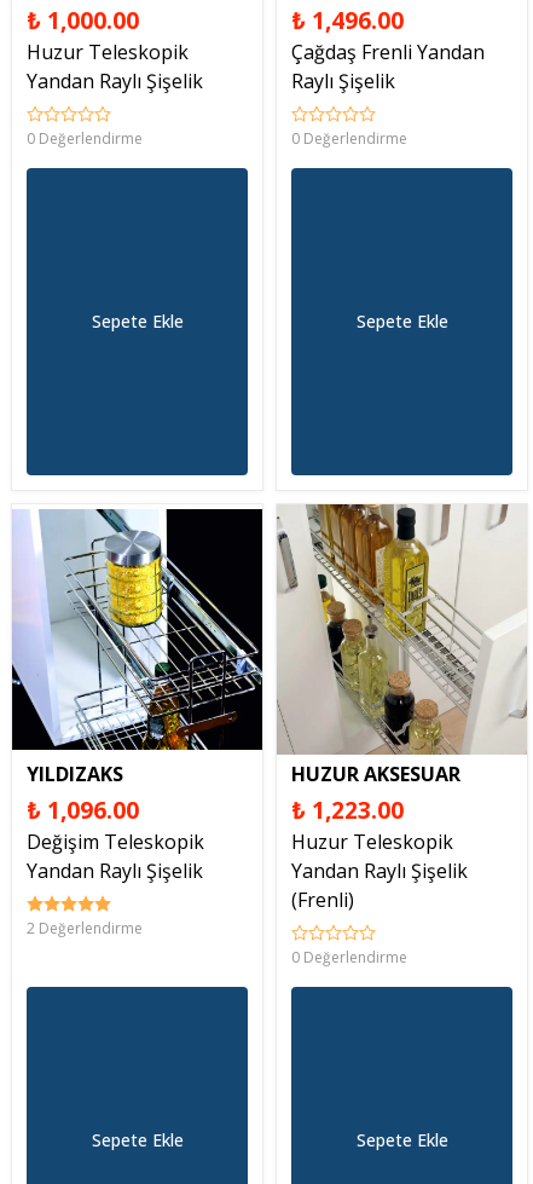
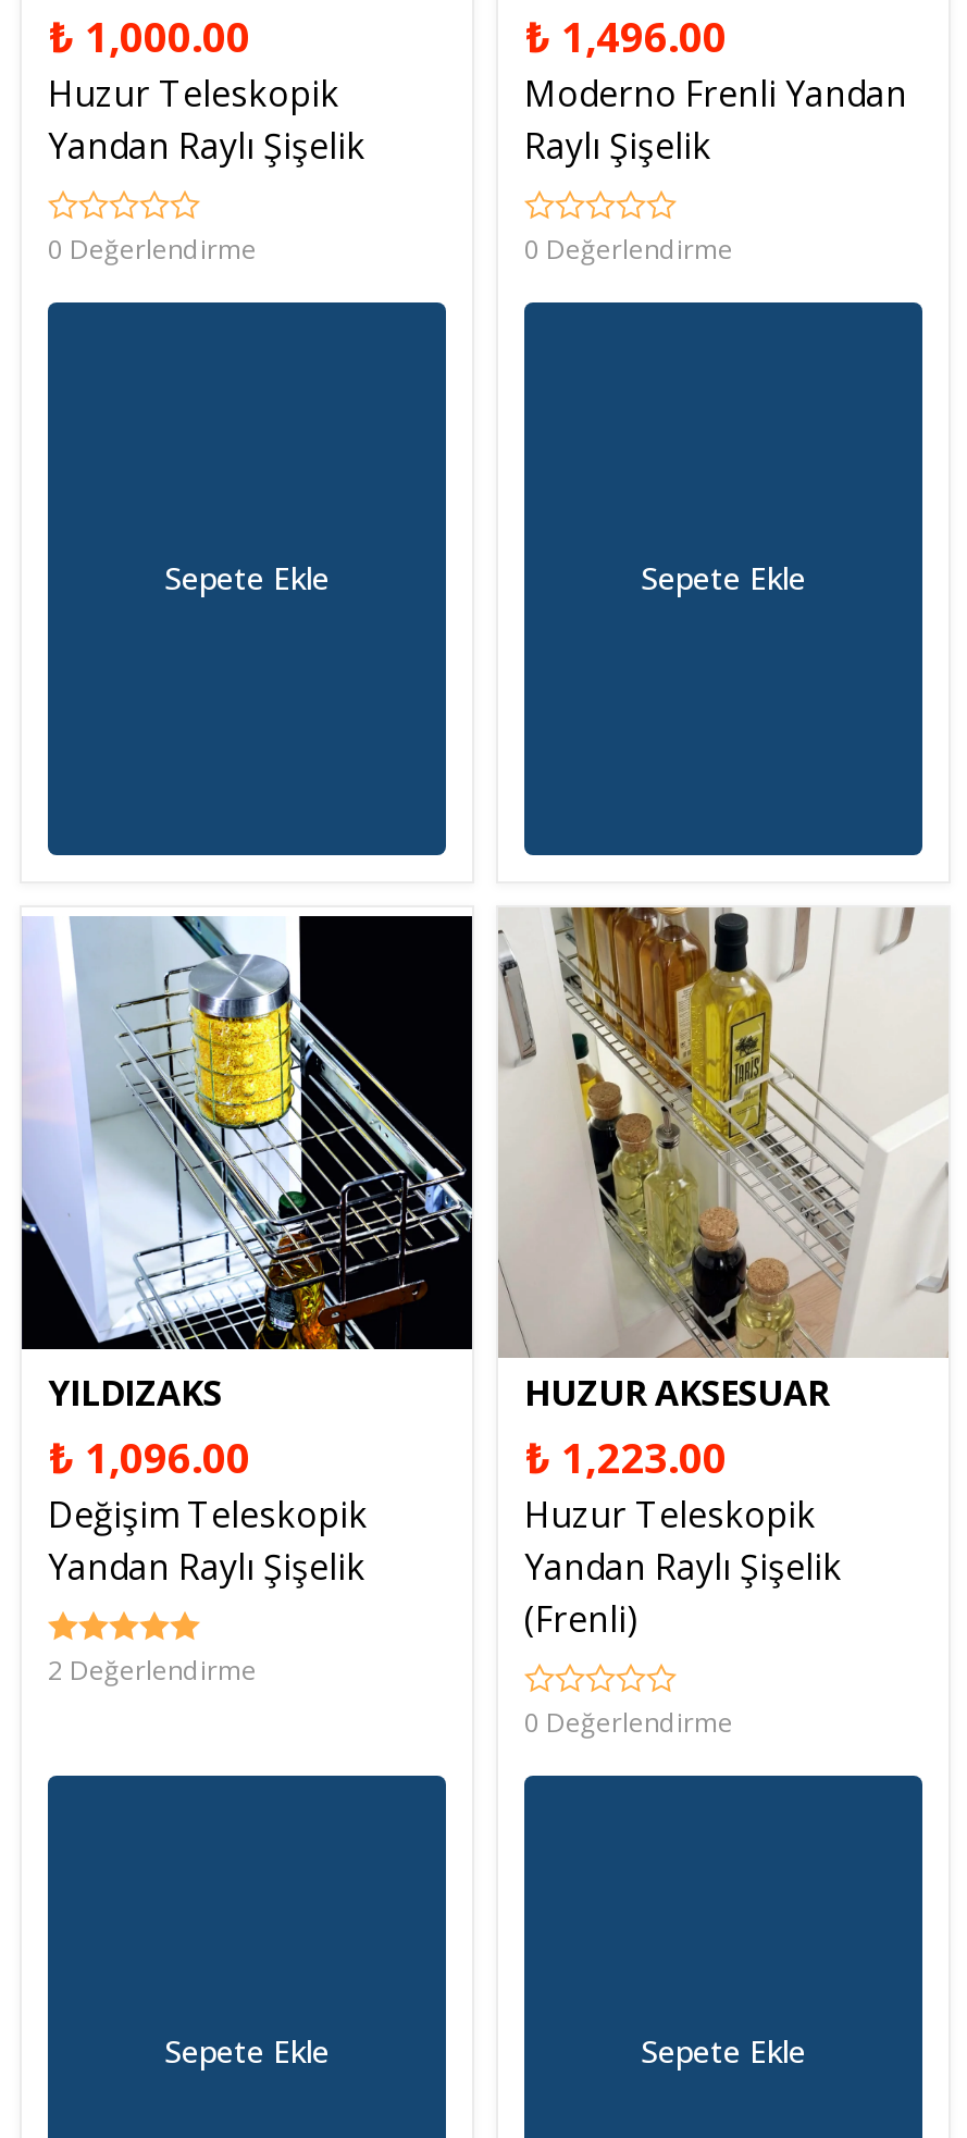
- Çağdaş Frenli Yandan
+ Moderno Frenli Yandan
